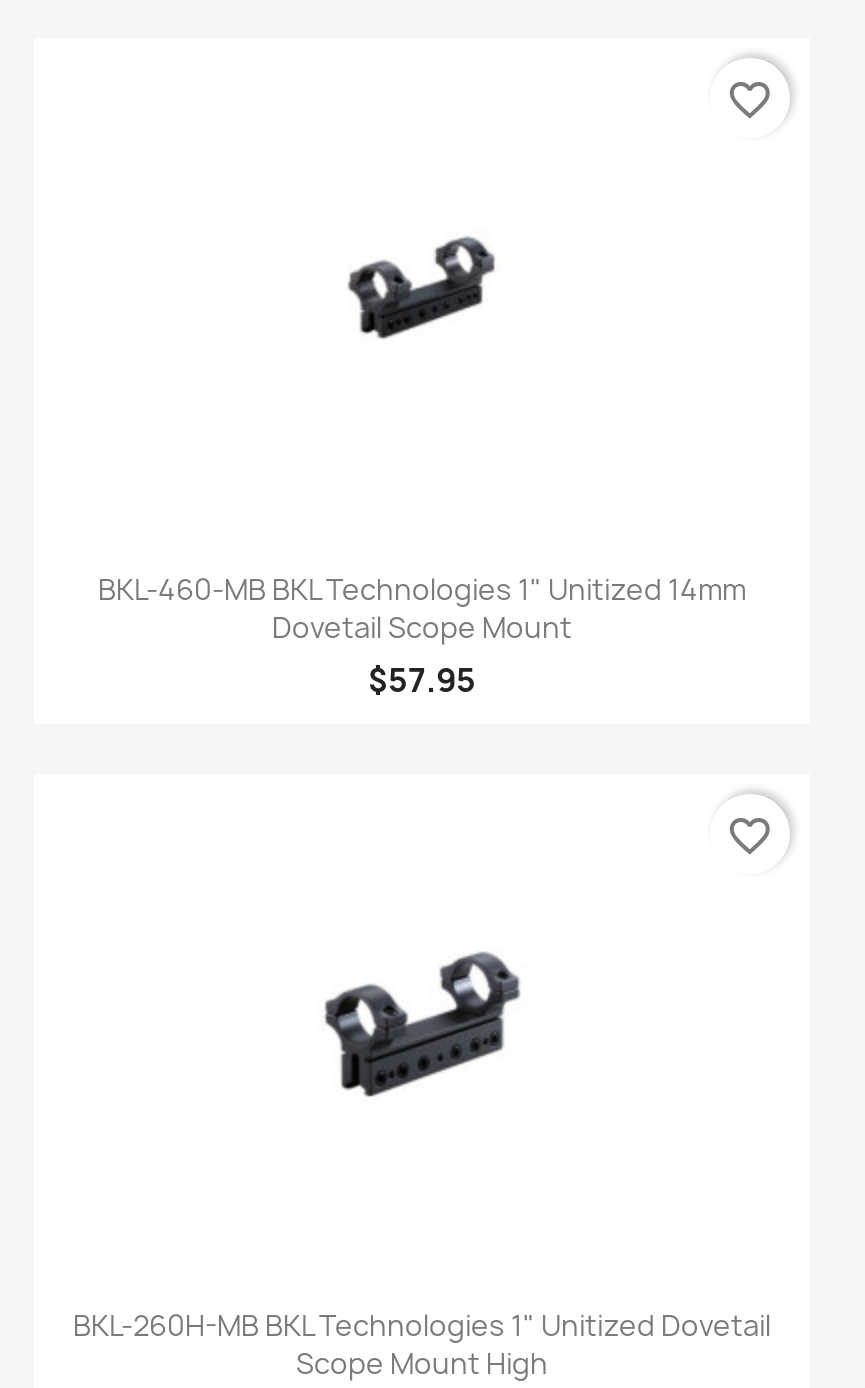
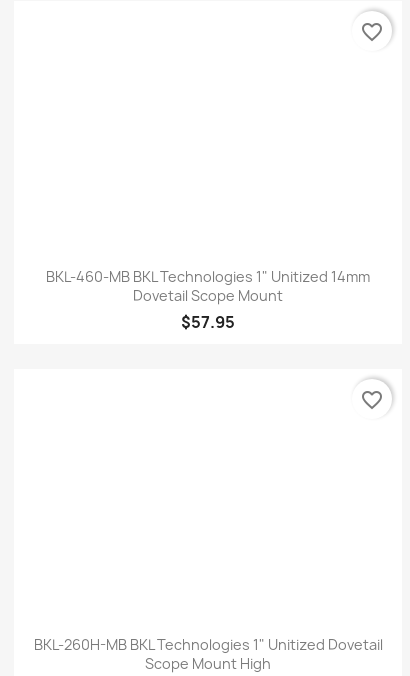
- [image]

- [image]
